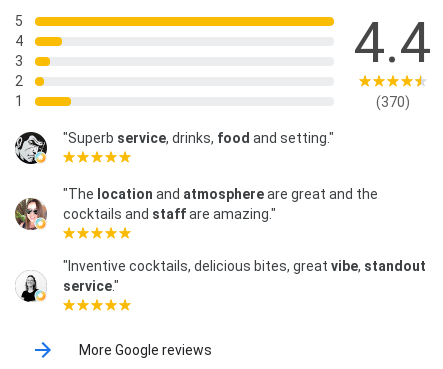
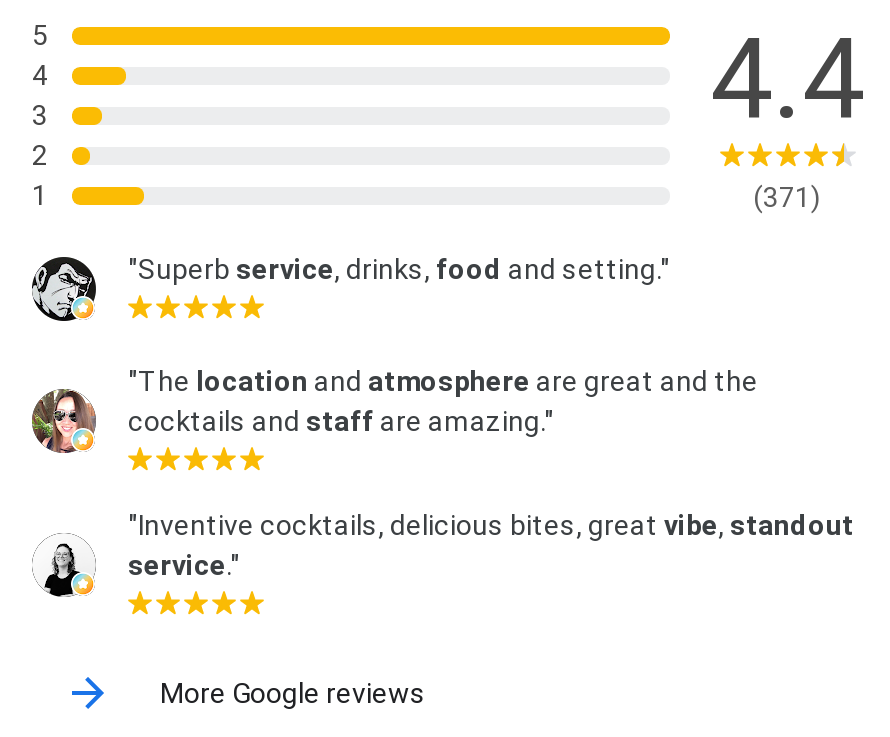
- (370)
+ (371)
